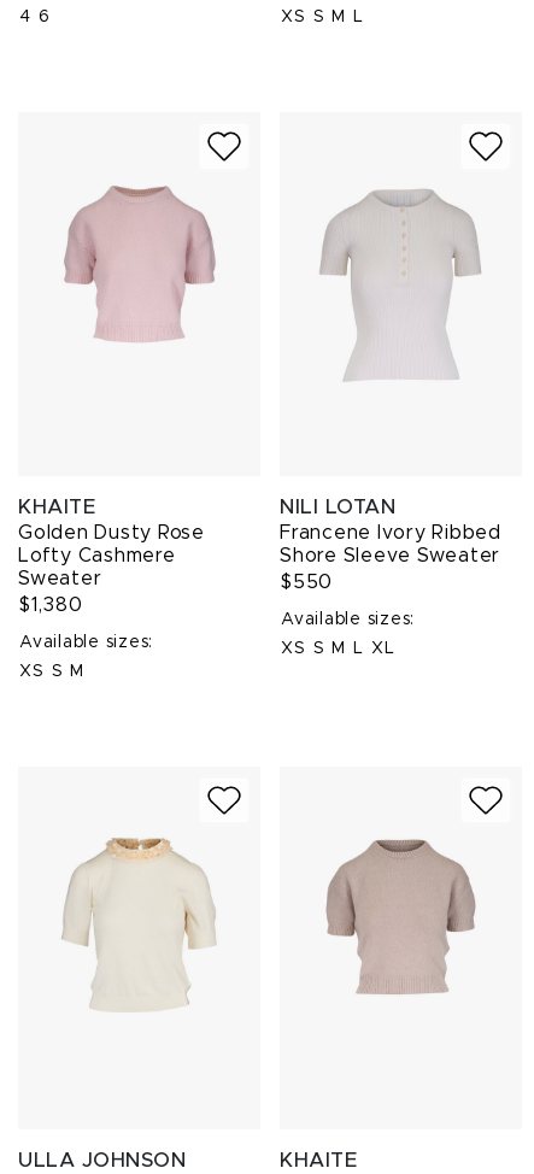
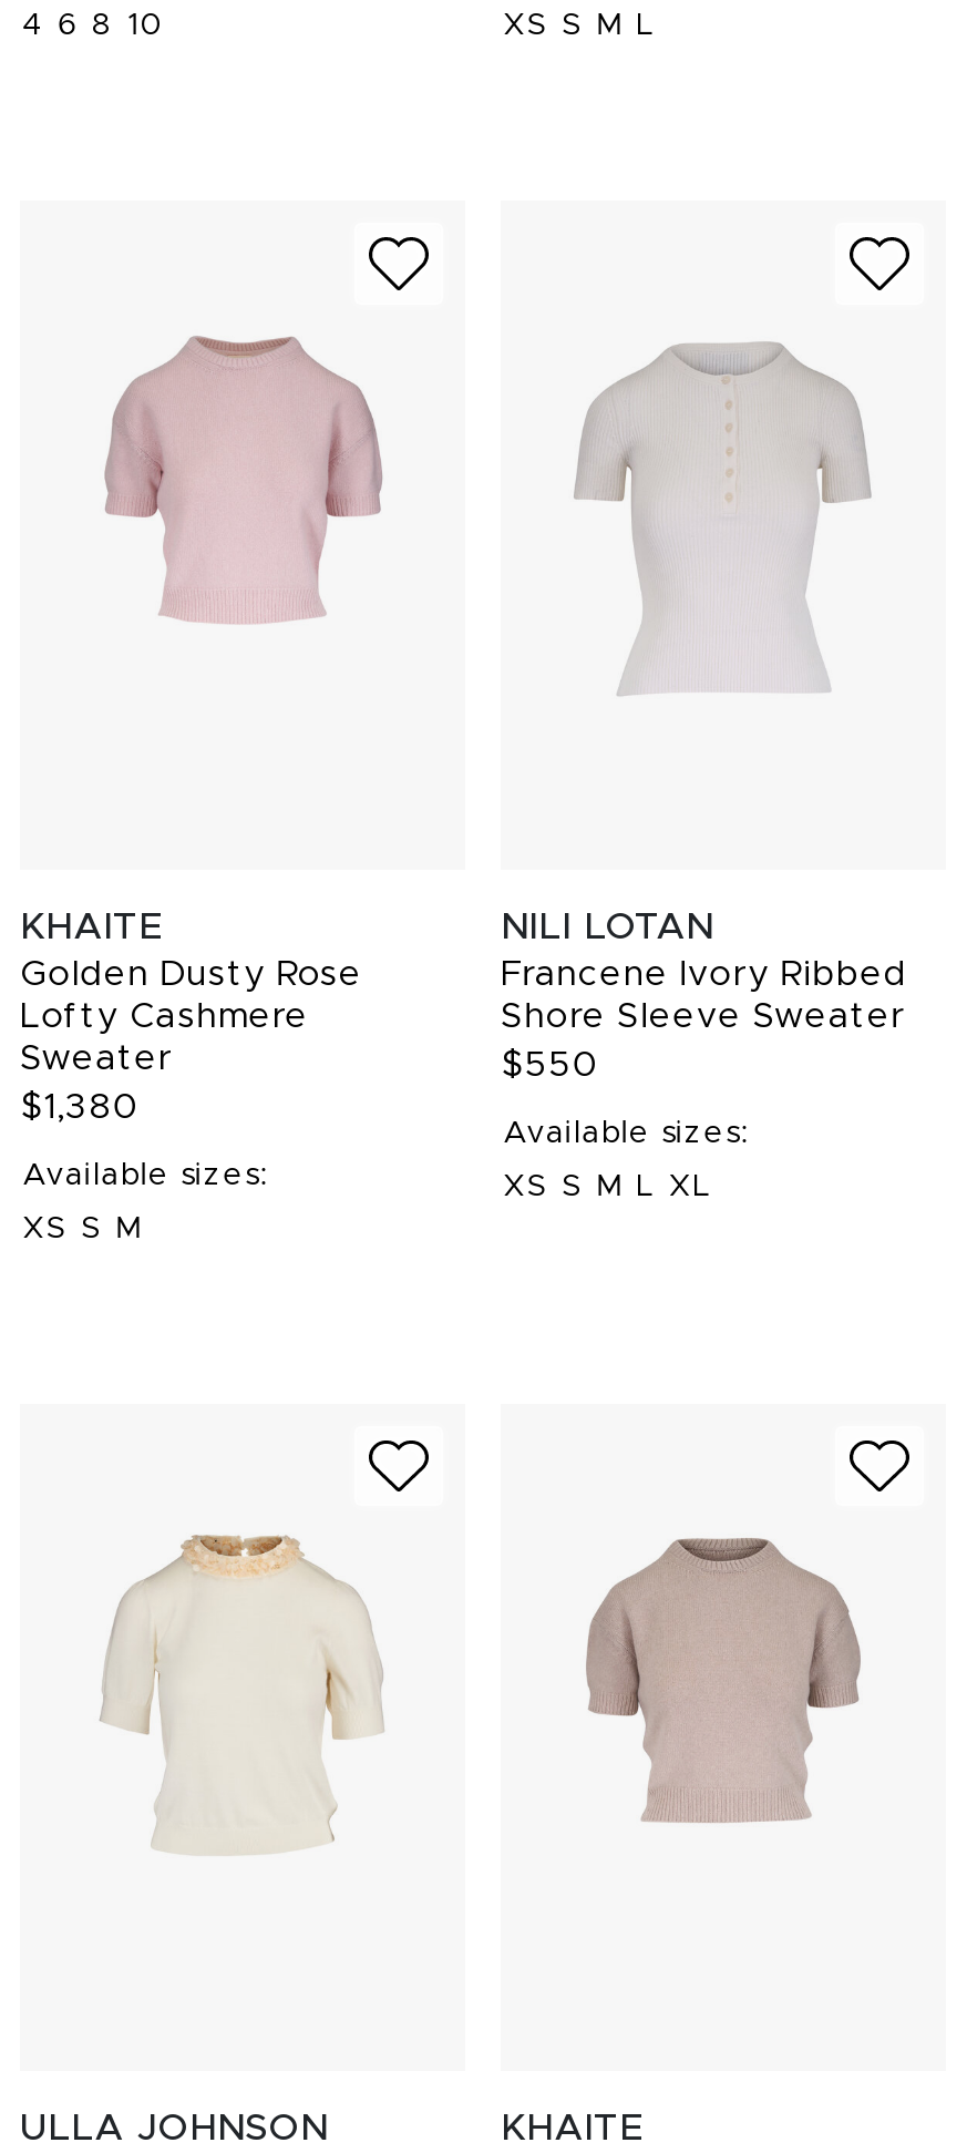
- 4 6
+ 4 6 8 10
